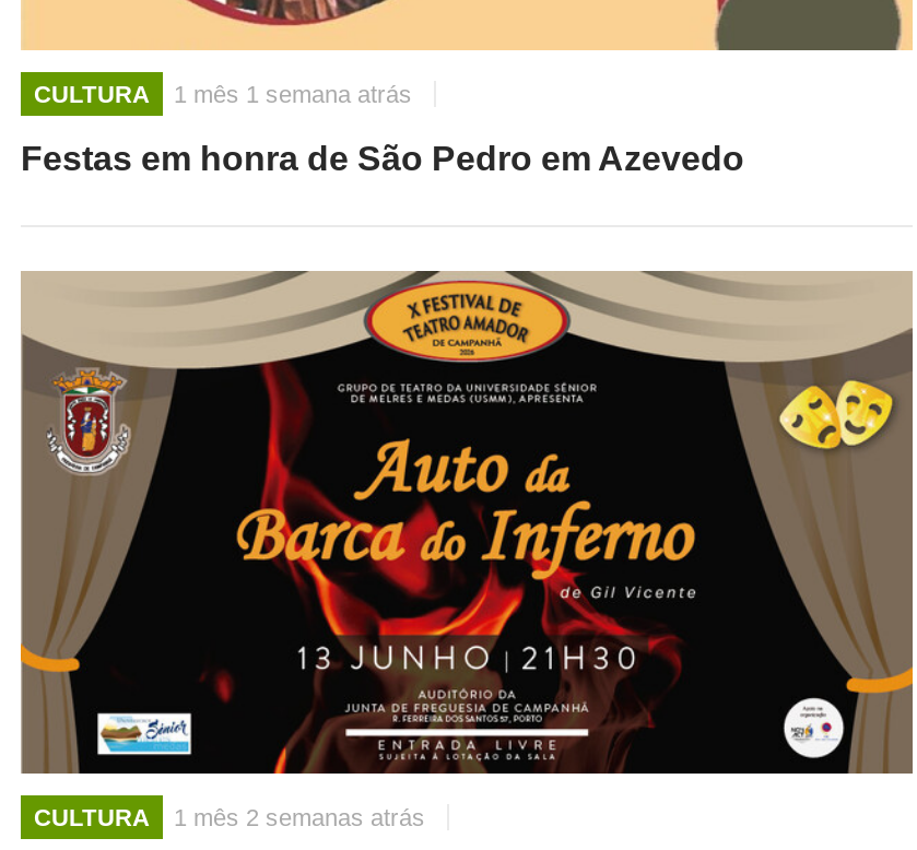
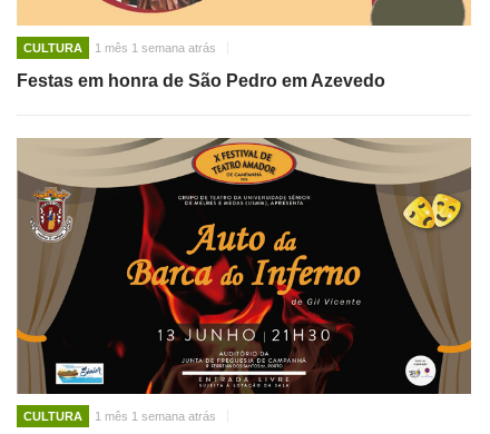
- 1 mês 2 semanas atrás
+ 1 mês 1 semana atrás
